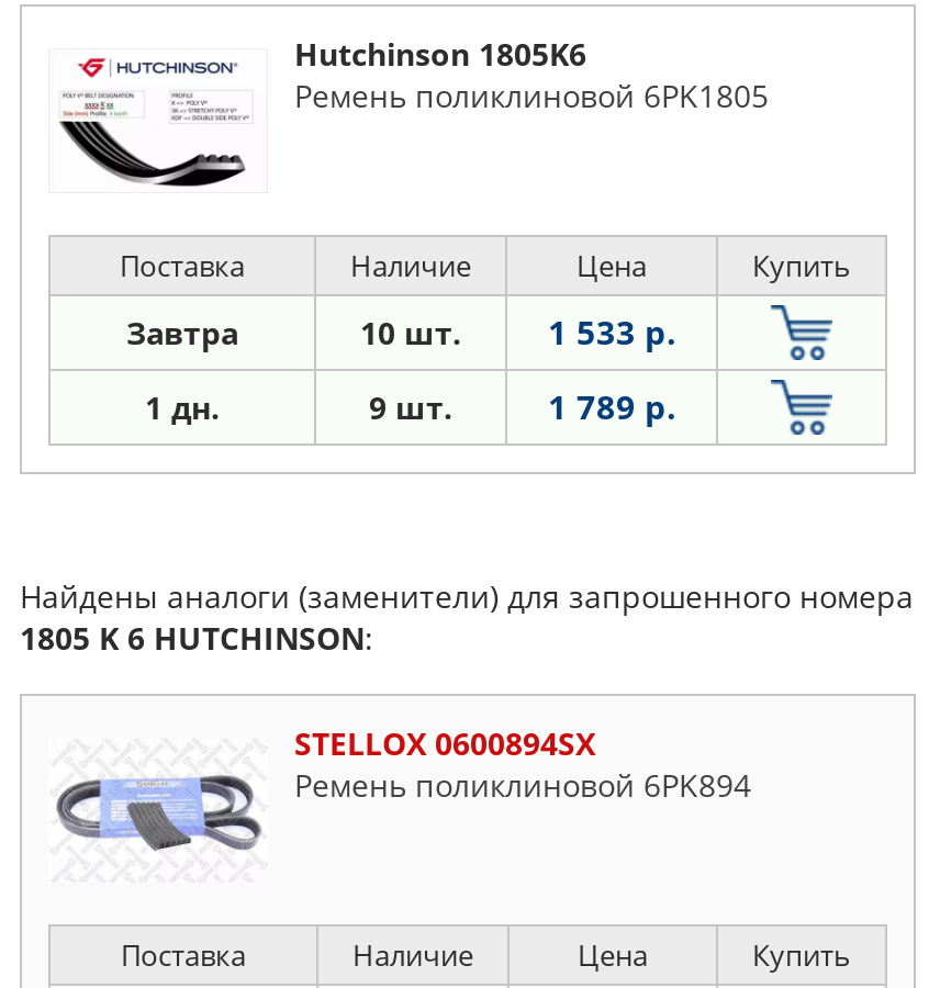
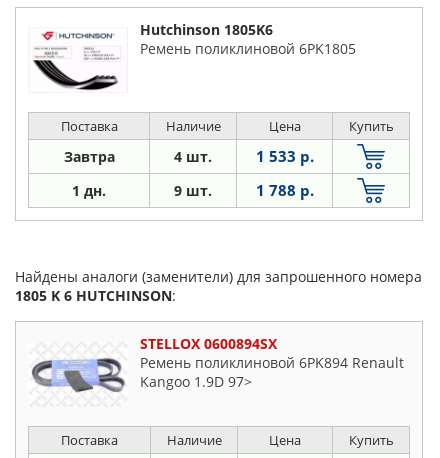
- 10 шт.
+ 4 шт.

- 1 789 р.
+ 1 788 р.

- Ремень поликлиновой 6PK894
+ Ремень поликлиновой 6PK894 Renault
+ Kangoo 1.9D 97>
